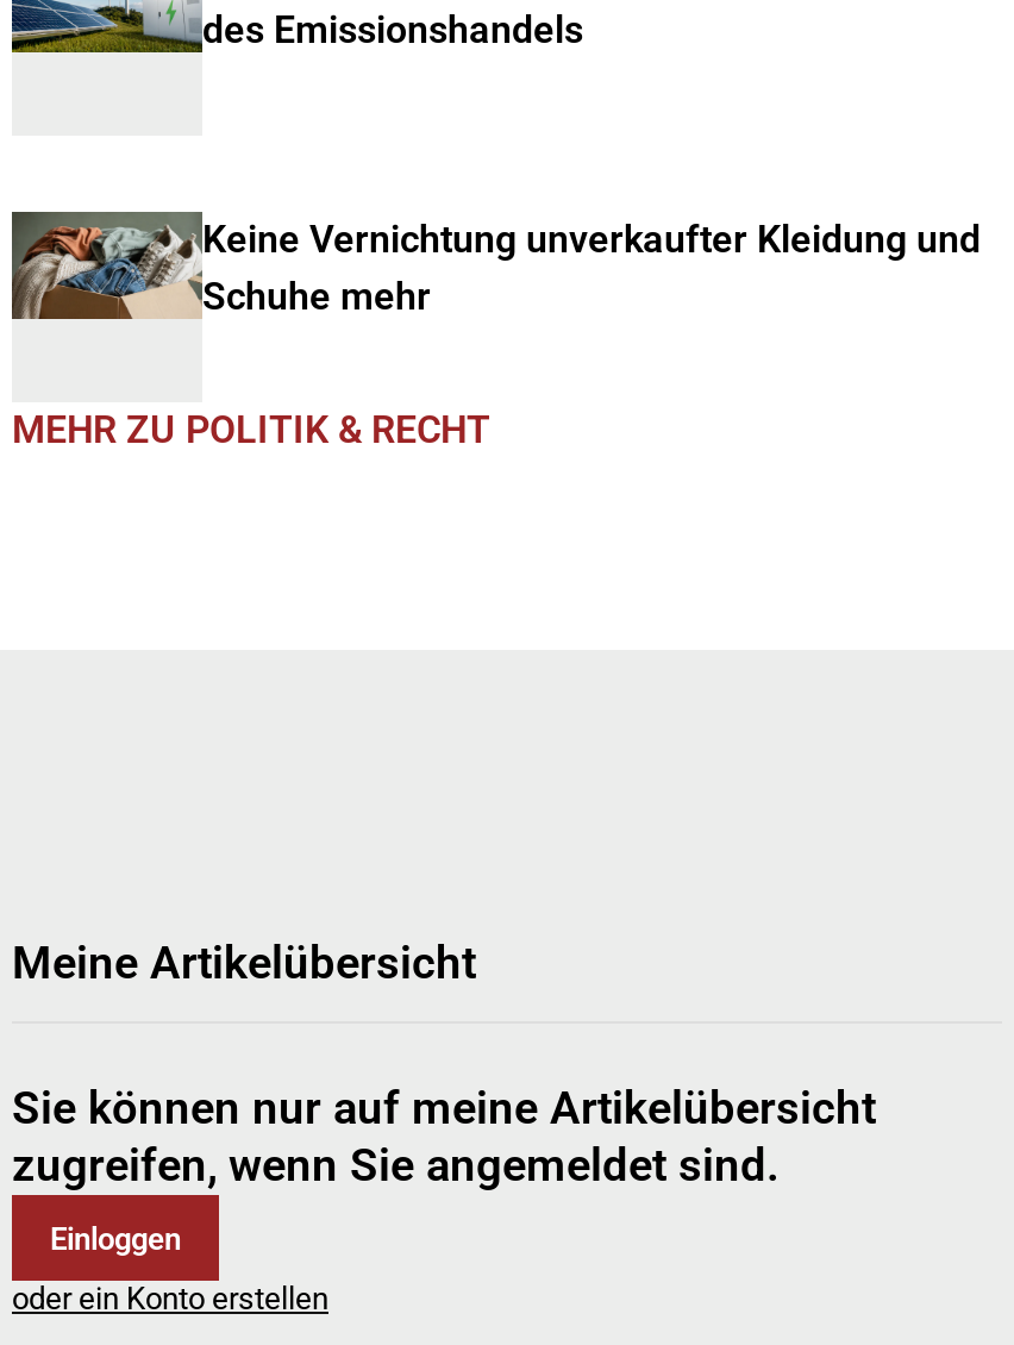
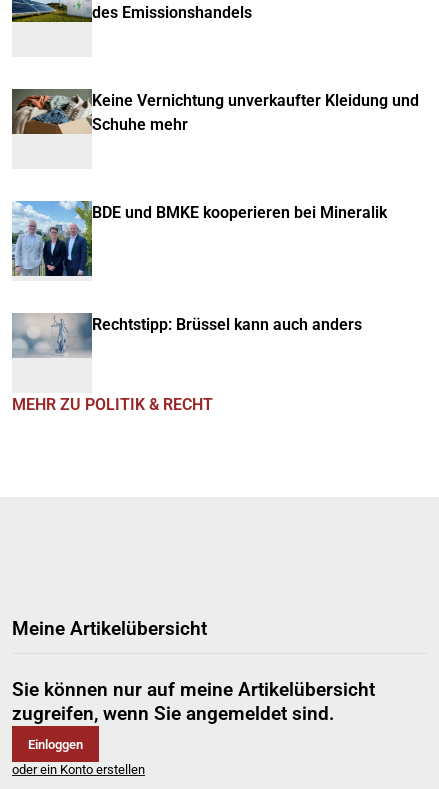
+ [image]
+ BDE und BMKE kooperieren bei Mineralik

+ [image]
+ Rechtstipp: Brüssel kann auch anders
